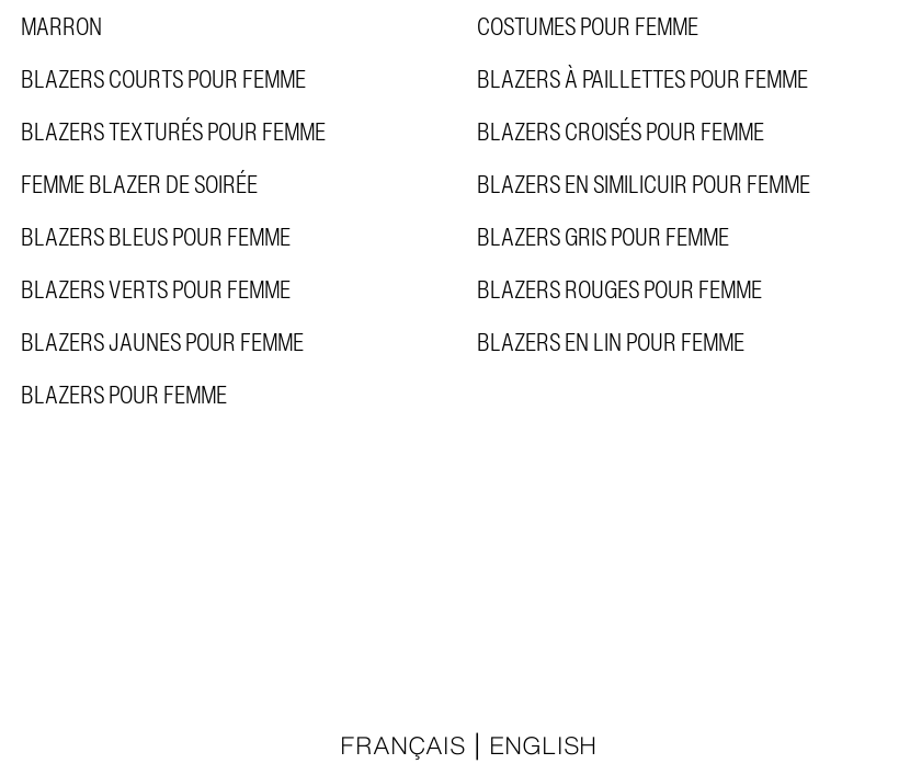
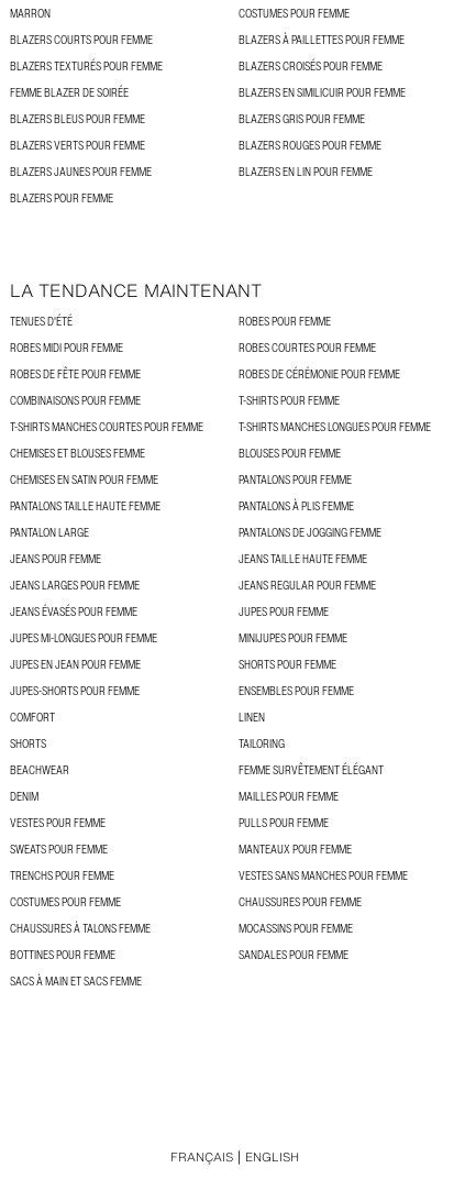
+ LA TENDANCE MAINTENANT
+ TENUES D'ÉTÉ
+ ROBES POUR FEMME
+ ROBES MIDI POUR FEMME
+ ROBES COURTES POUR FEMME
+ ROBES DE FÊTE POUR FEMME
+ ROBES DE CÉRÉMONIE POUR FEMME
+ COMBINAISONS POUR FEMME
+ T-SHIRTS POUR FEMME
+ T-SHIRTS MANCHES COURTES POUR FEMME
+ T-SHIRTS MANCHES LONGUES POUR FEMME
+ CHEMISES ET BLOUSES FEMME
+ BLOUSES POUR FEMME
+ CHEMISES EN SATIN POUR FEMME
+ PANTALONS POUR FEMME
+ PANTALONS TAILLE HAUTE FEMME
+ PANTALONS À PLIS FEMME
+ PANTALON LARGE
+ PANTALONS DE JOGGING FEMME
+ JEANS POUR FEMME
+ JEANS TAILLE HAUTE FEMME
+ JEANS LARGES POUR FEMME
+ JEANS REGULAR POUR FEMME
+ JEANS ÉVASÉS POUR FEMME
+ JUPES POUR FEMME
+ JUPES MI-LONGUES POUR FEMME
+ MINIJUPES POUR FEMME
+ JUPES EN JEAN POUR FEMME
+ SHORTS POUR FEMME
+ JUPES-SHORTS POUR FEMME
+ ENSEMBLES POUR FEMME
+ COMFORT
+ LINEN
+ SHORTS
+ TAILORING
+ BEACHWEAR
+ FEMME SURVÊTEMENT ÉLÉGANT
+ DENIM
+ MAILLES POUR FEMME
+ VESTES POUR FEMME
+ PULLS POUR FEMME
+ SWEATS POUR FEMME
+ MANTEAUX POUR FEMME
+ TRENCHS POUR FEMME
+ VESTES SANS MANCHES POUR FEMME
+ COSTUMES POUR FEMME
+ CHAUSSURES POUR FEMME
+ CHAUSSURES À TALONS FEMME
+ MOCASSINS POUR FEMME
+ BOTTINES POUR FEMME
+ SANDALES POUR FEMME
+ SACS À MAIN ET SACS FEMME
